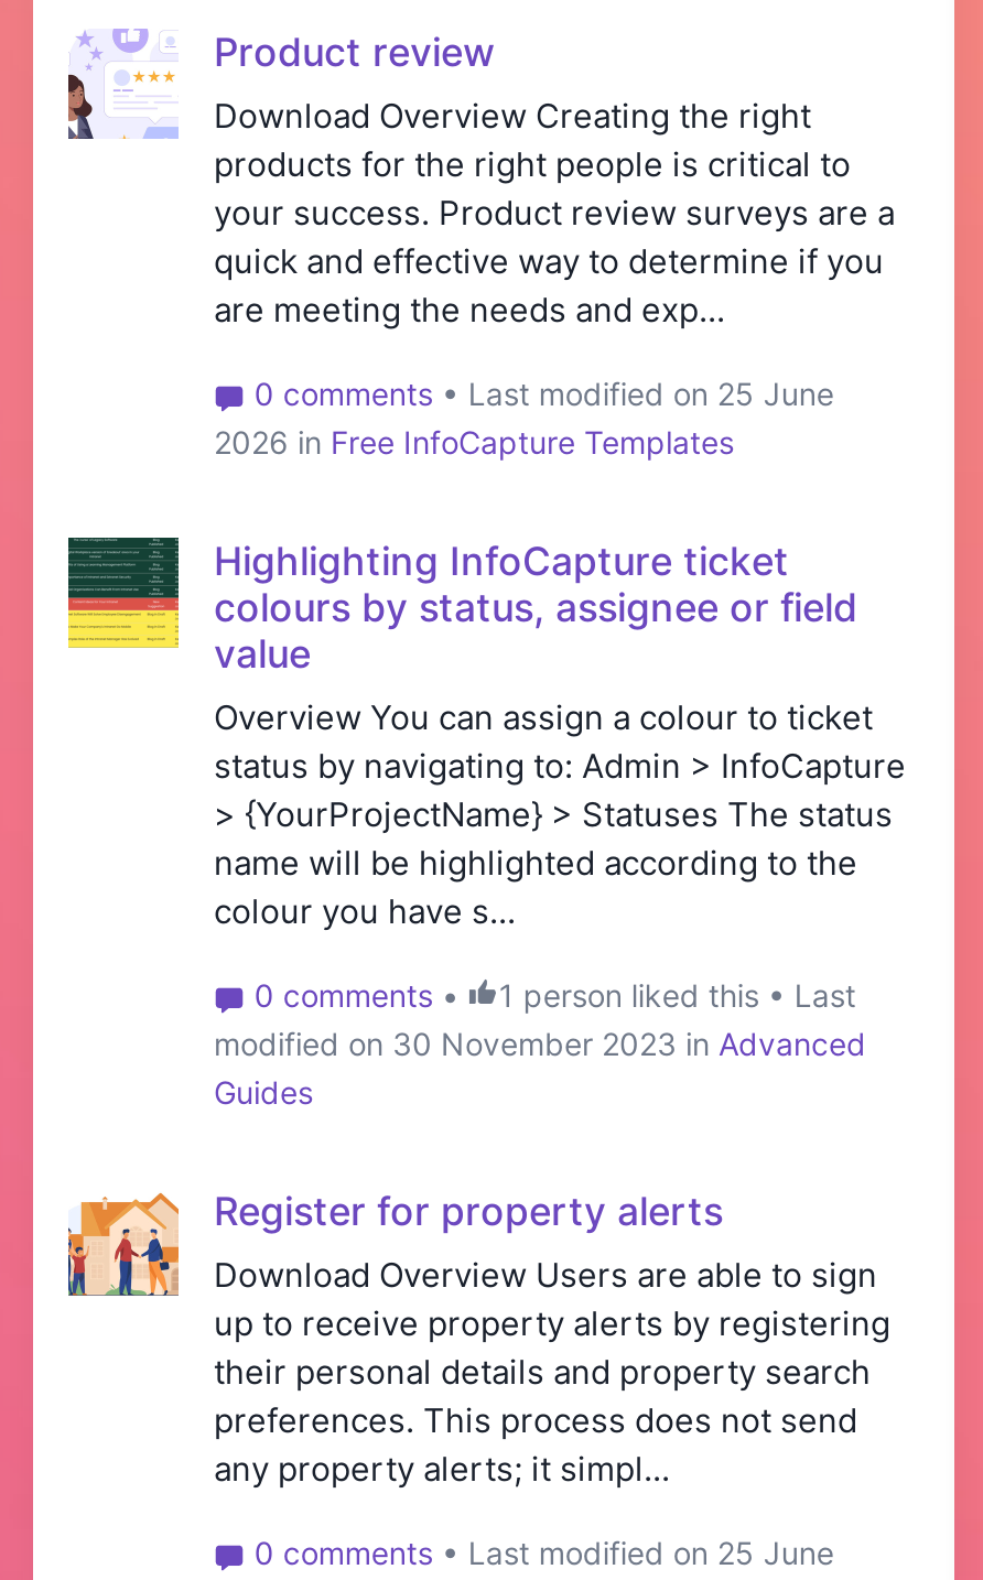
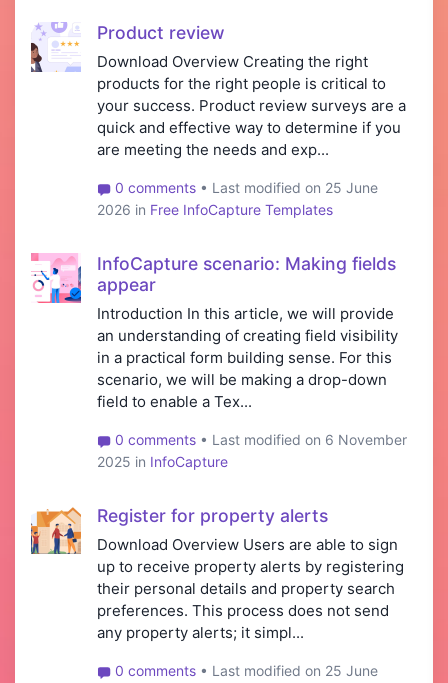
- [image]
- Highlighting InfoCapture ticket
- colours by status, assignee or field
- value
- Overview You can assign a colour to ticket
- status by navigating to: Admin > InfoCapture
- > {YourProjectName} > Statuses The status
- name will be highlighted according to the
- colour you have s...
+ [image]
+ InfoCapture scenario: Making fields
+ appear
+ Introduction In this article, we will provide
+ an understanding of creating field visibility
+ in a practical form building sense. For this
+ scenario, we will be making a drop-down
+ field to enable a Tex...

- 0 comments •
- 1 person liked this • Last
- modified on 30 November 2023 in Advanced
- Guides
+ 0 comments • Last modified on 6 November
+ 2025 in InfoCapture
